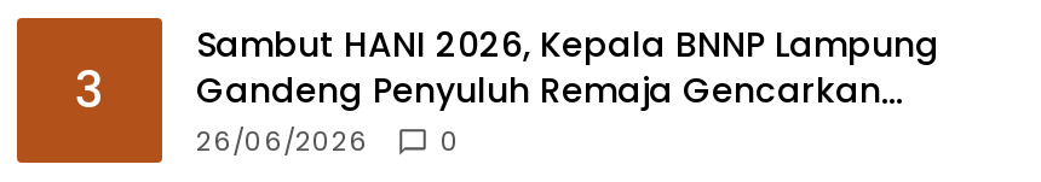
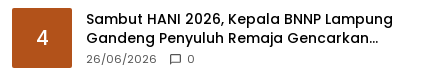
- 3 Gandeng Penyuluh Remaja Gencarkan
+ 4 Gandeng Penyuluh Remaja Gencarkan
